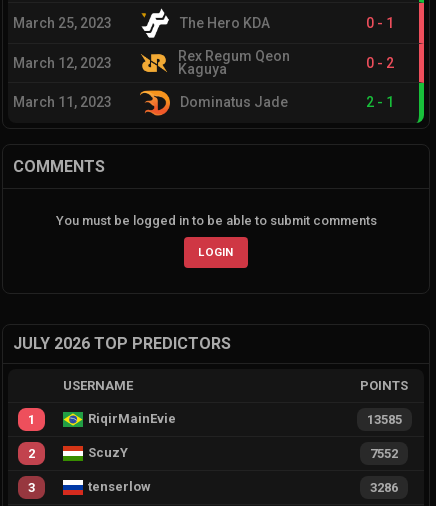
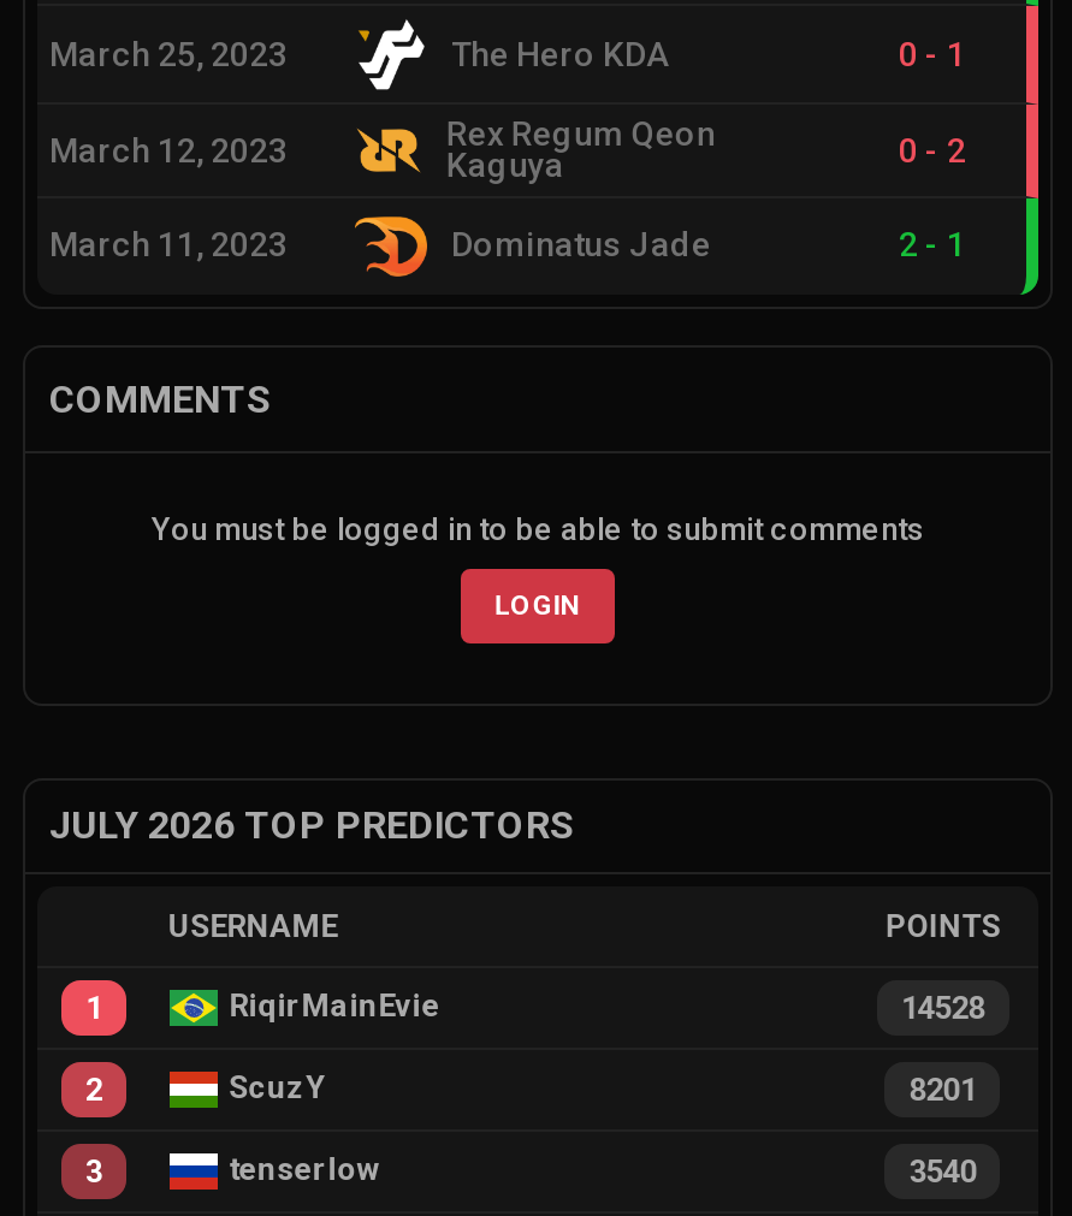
- 13585
+ 14528

- 7552
+ 8201

- 3286
+ 3540
